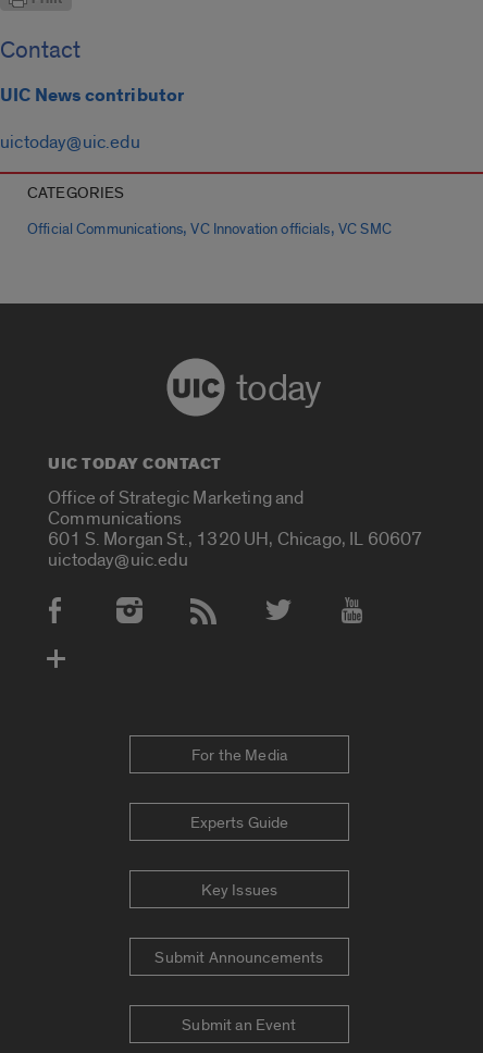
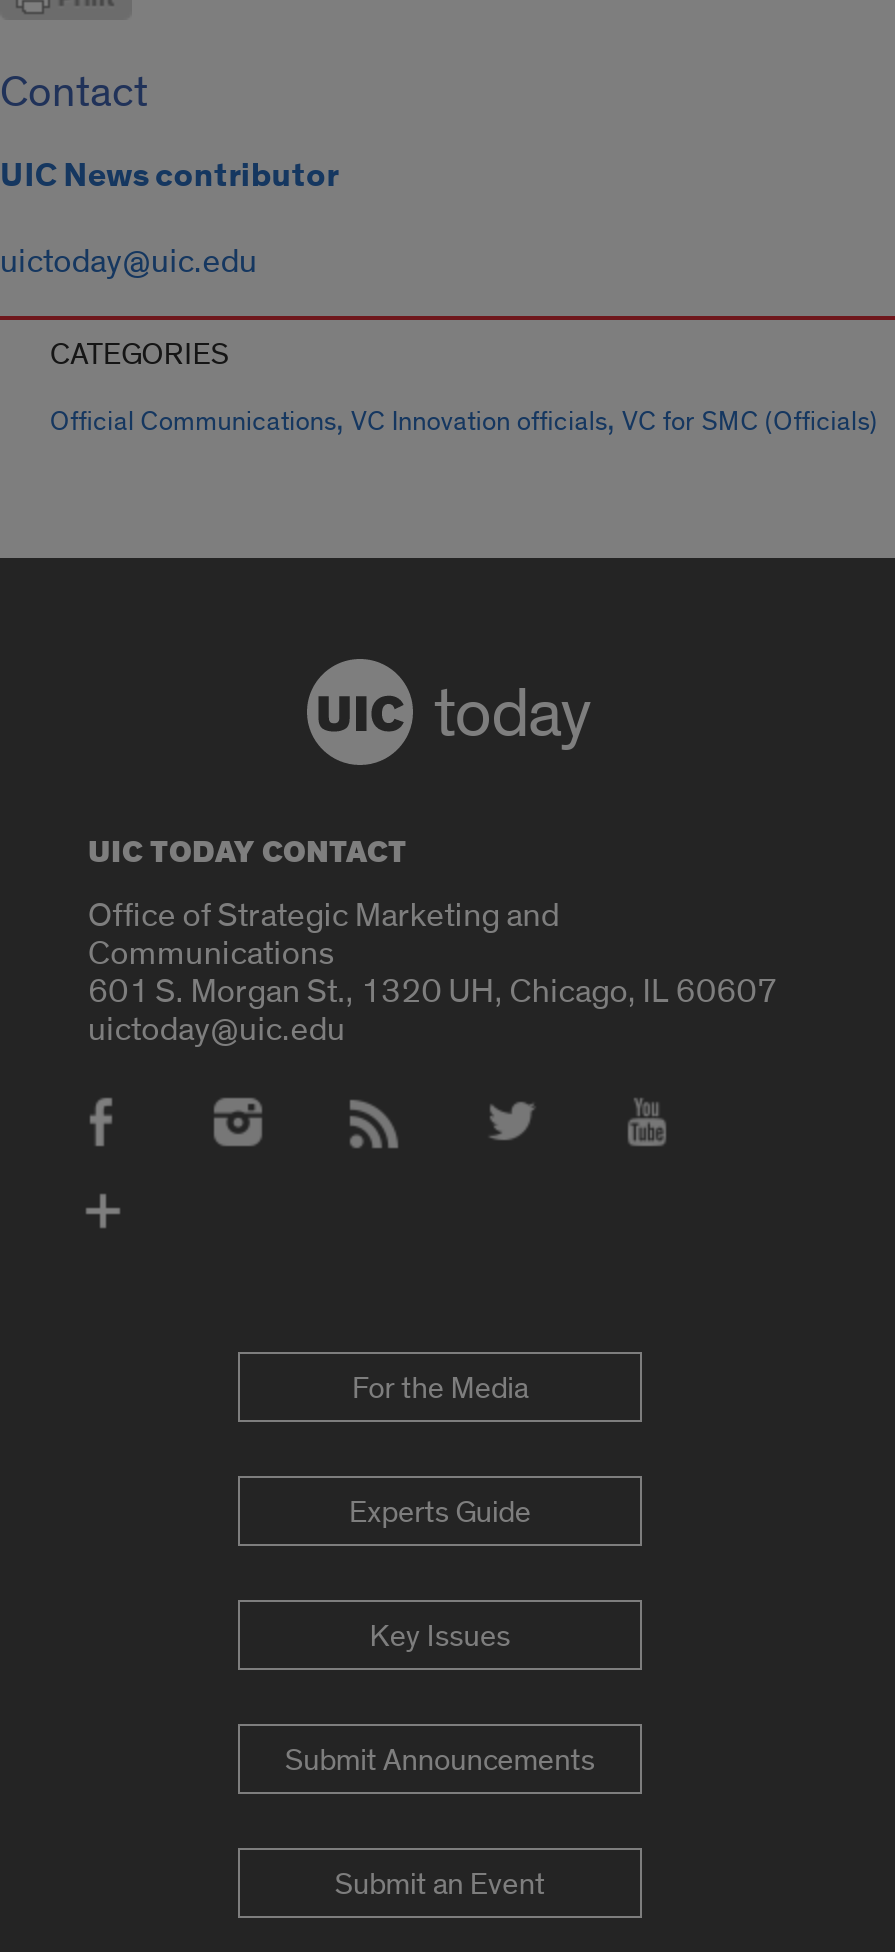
- Official Communications, VC Innovation officials, VC SMC
+ Official Communications, VC Innovation officials, VC for SMC (Officials)
